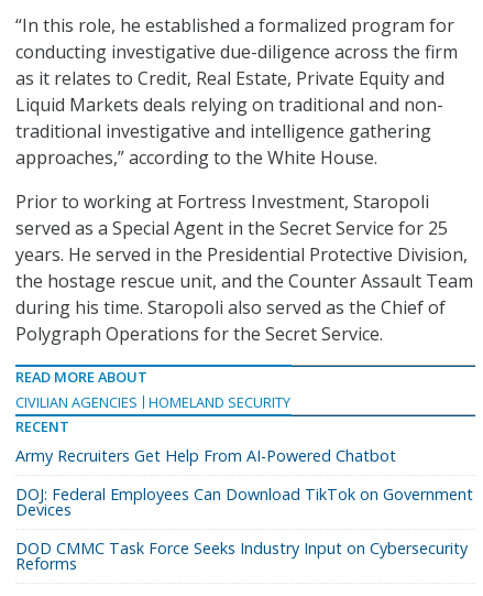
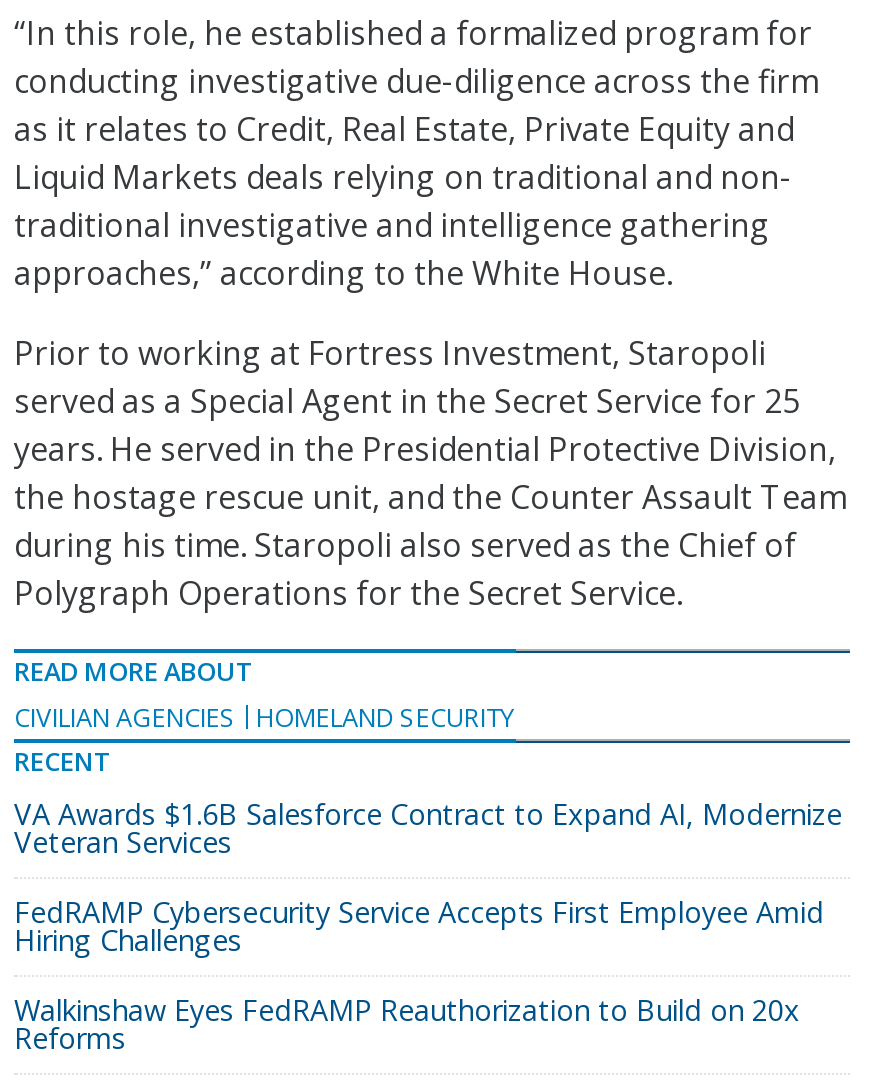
- Army Recruiters Get Help From AI-Powered Chatbot
+ VA Awards $1.6B Salesforce Contract to Expand AI, Modernize
+ Veteran Services

- DOJ: Federal Employees Can Download TikTok on Government
- Devices
+ FedRAMP Cybersecurity Service Accepts First Employee Amid
+ Hiring Challenges

- DOD CMMC Task Force Seeks Industry Input on Cybersecurity
+ Walkinshaw Eyes FedRAMP Reauthorization to Build on 20x
